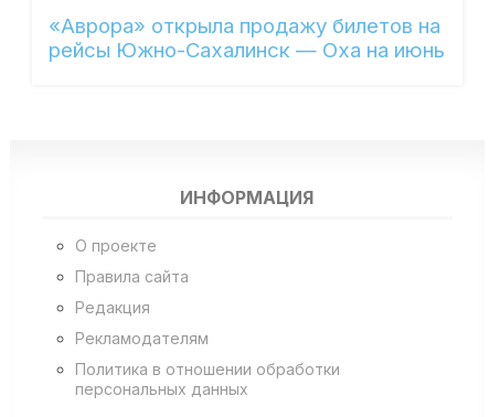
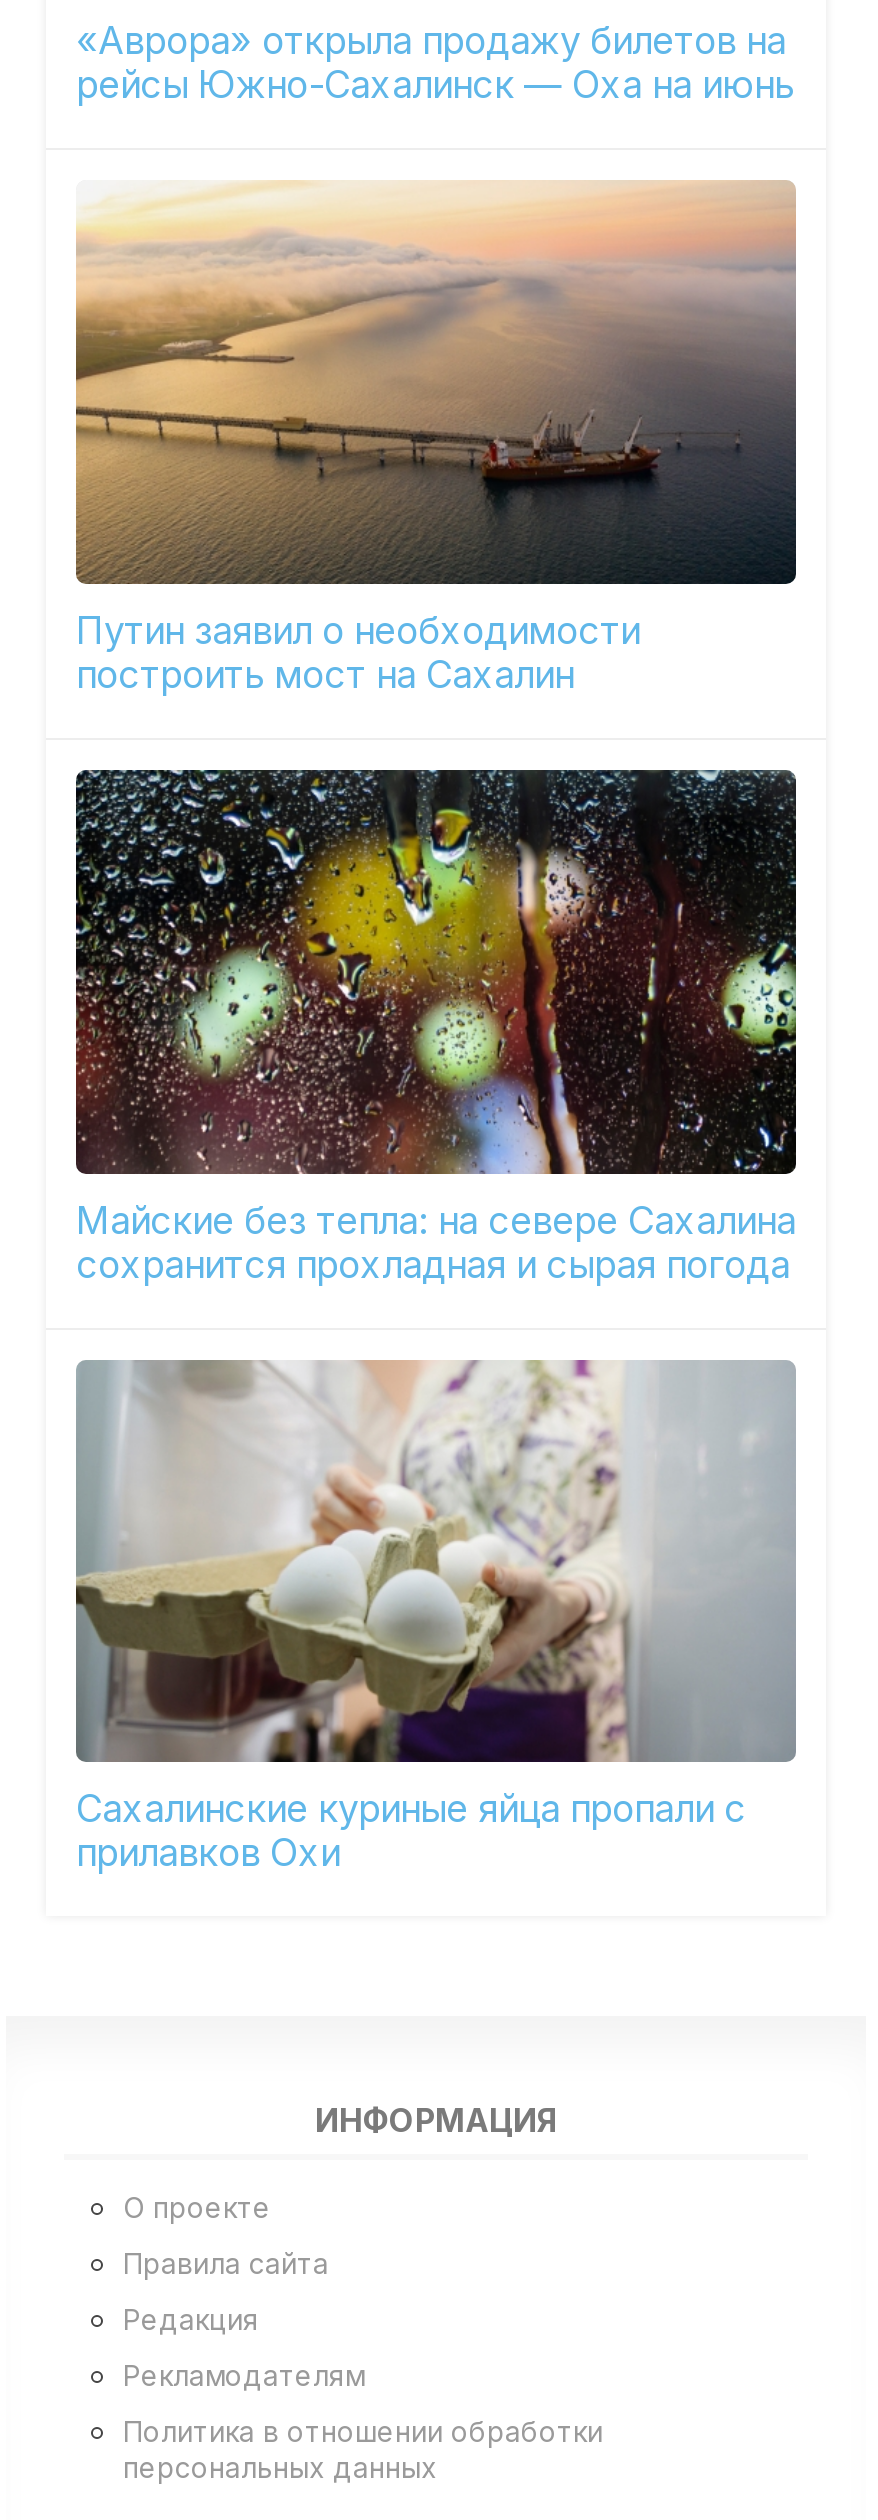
+ [image]
+ Путин заявил о необходимости
+ построить мост на Сахалин

+ [image]
+ Майские без тепла: на севере Сахалина
+ сохранится прохладная и сырая погода

+ [image]
+ Сахалинские куриные яйца пропали с
+ прилавков Охи
